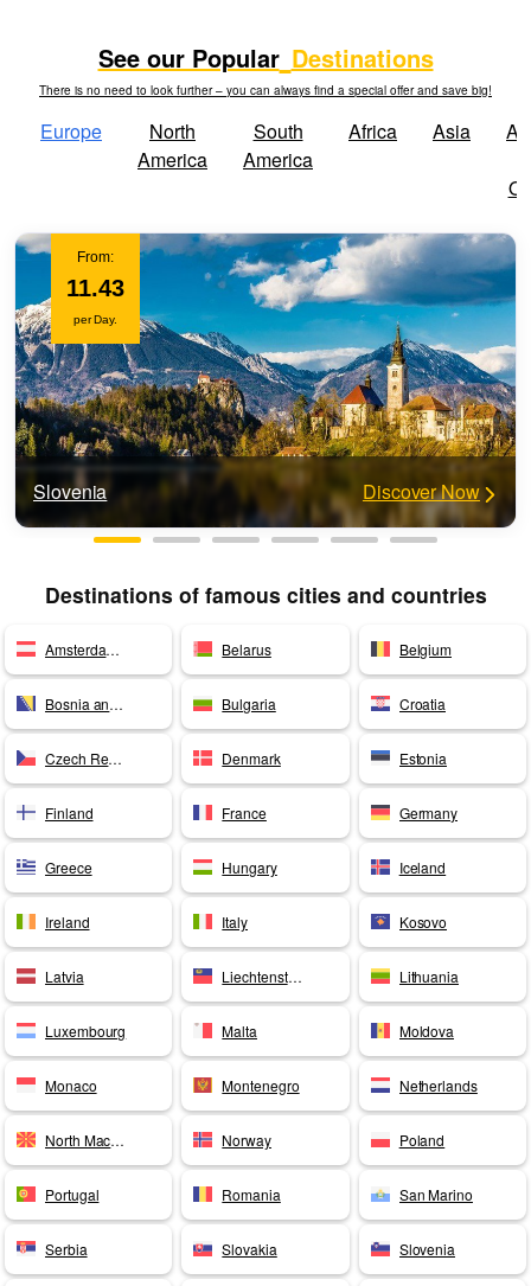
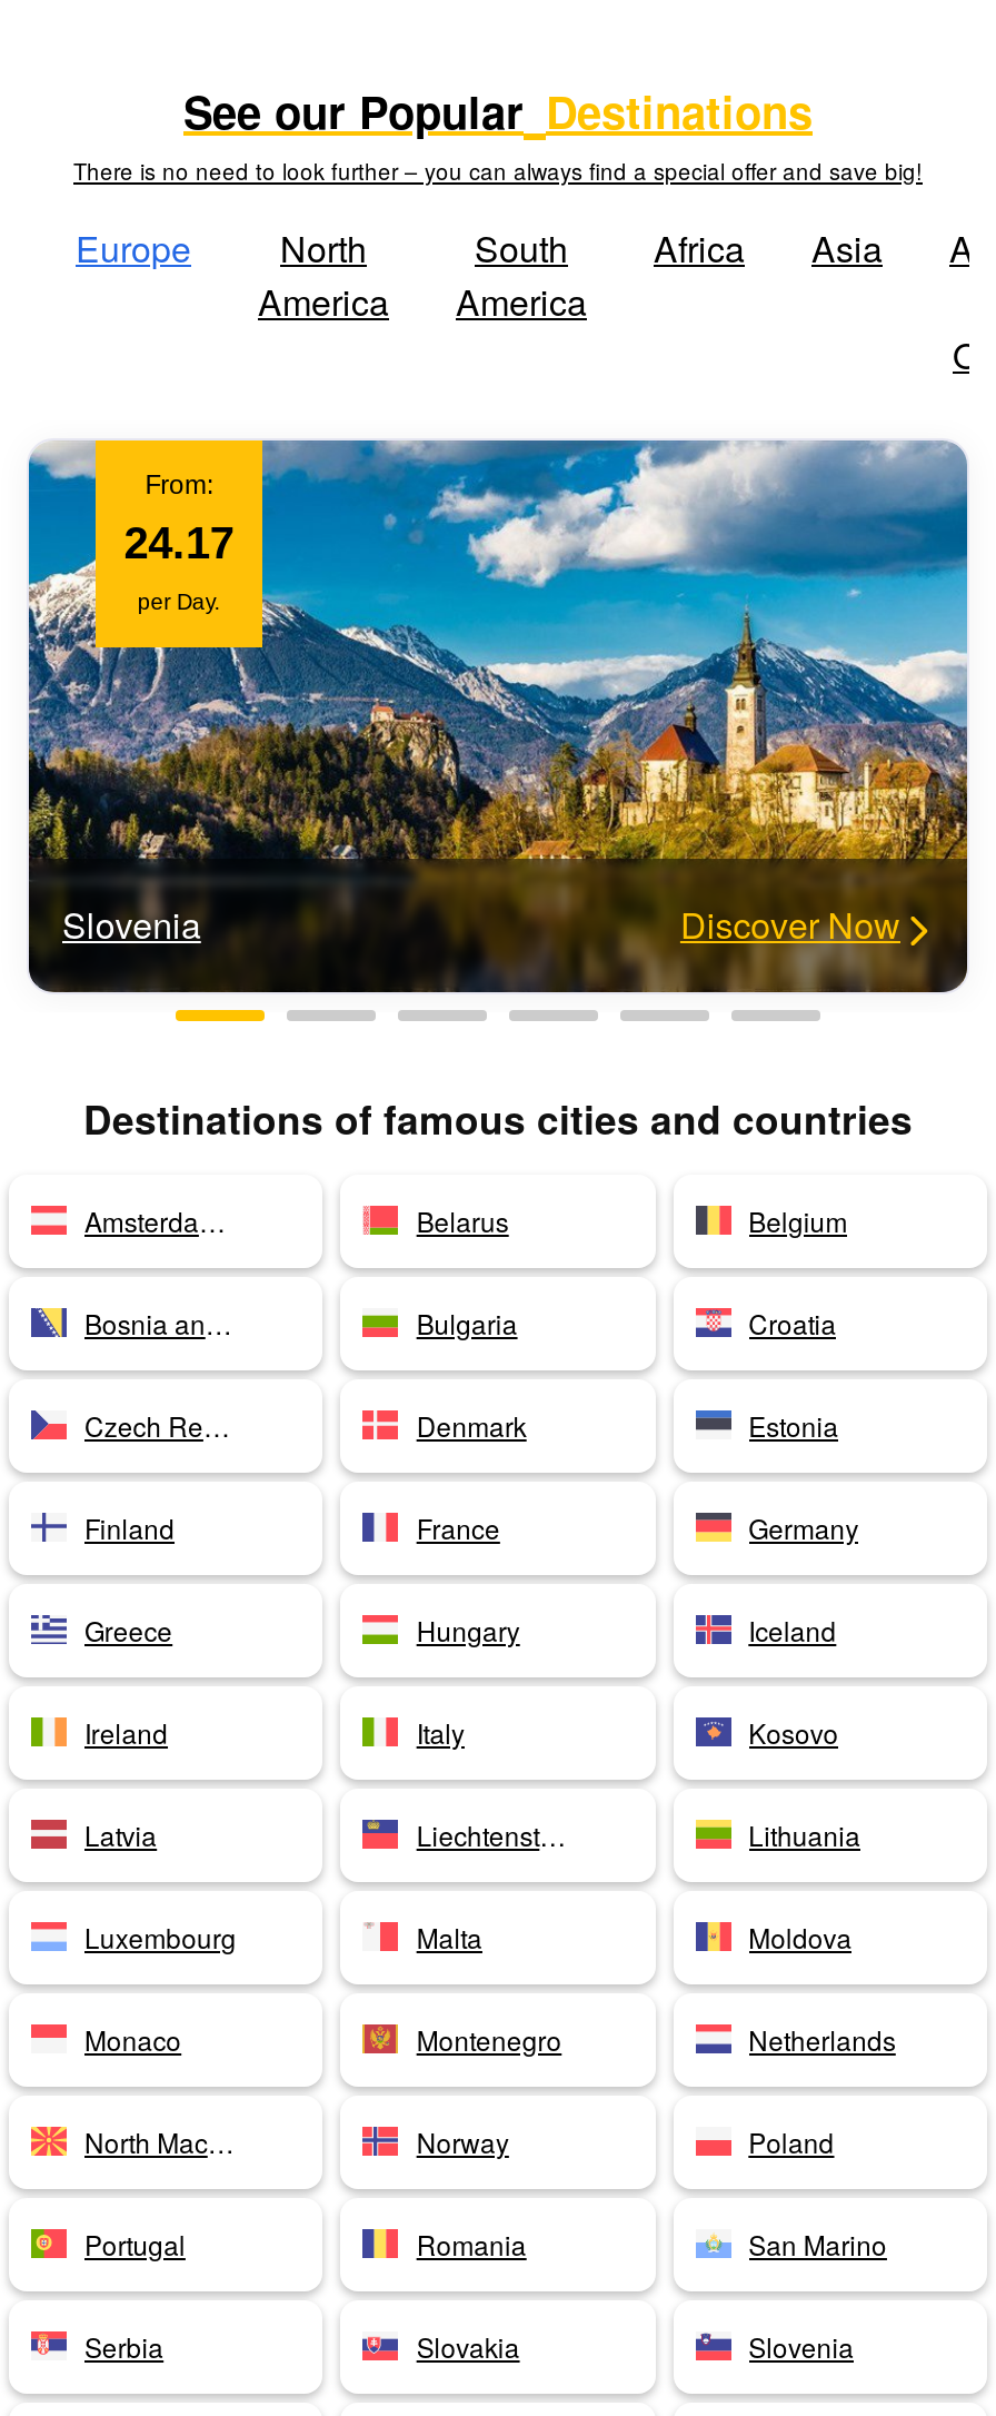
- 11.43
+ 24.17
